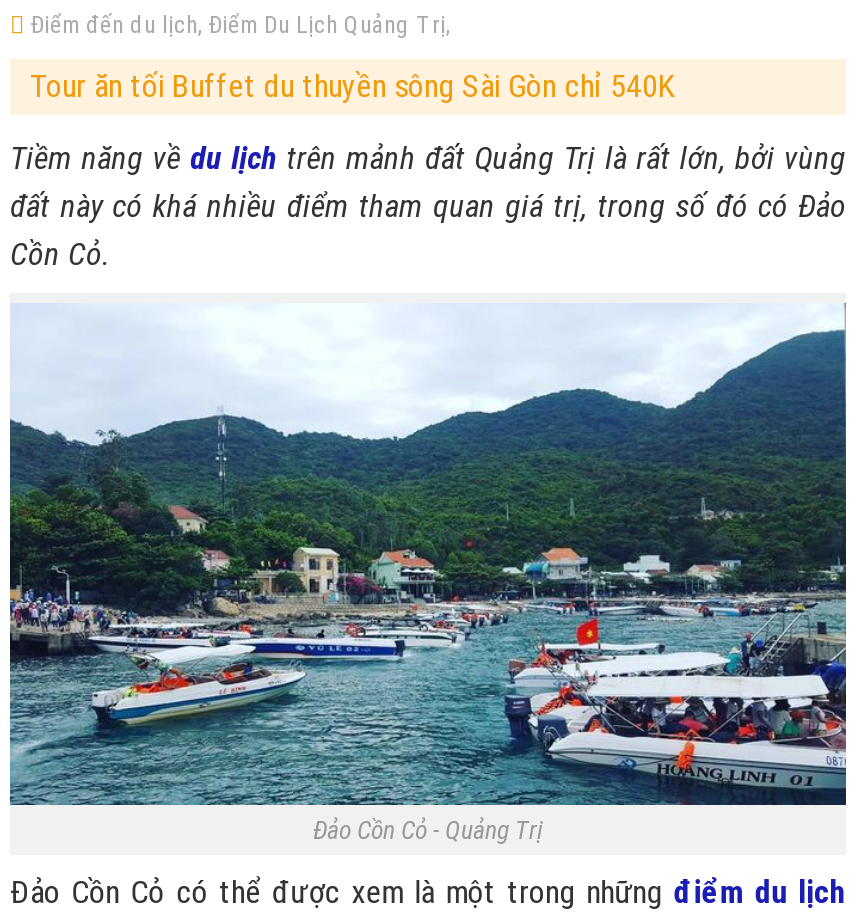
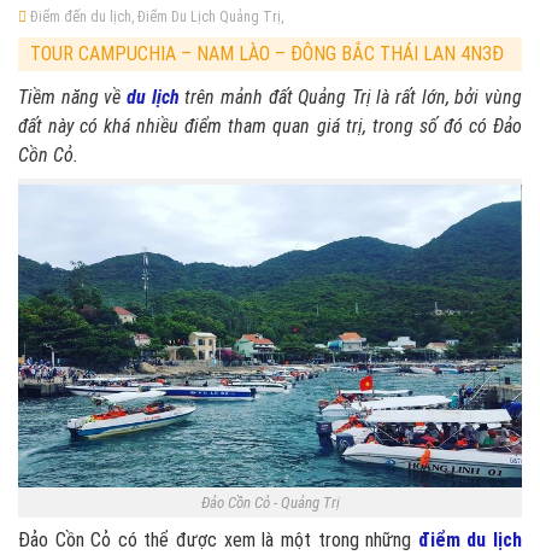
- Tour ăn tối Buffet du thuyền sông Sài Gòn chỉ 540K
+ TOUR CAMPUCHIA – NAM LÀO – ĐÔNG BẮC THÁI LAN 4N3Đ
